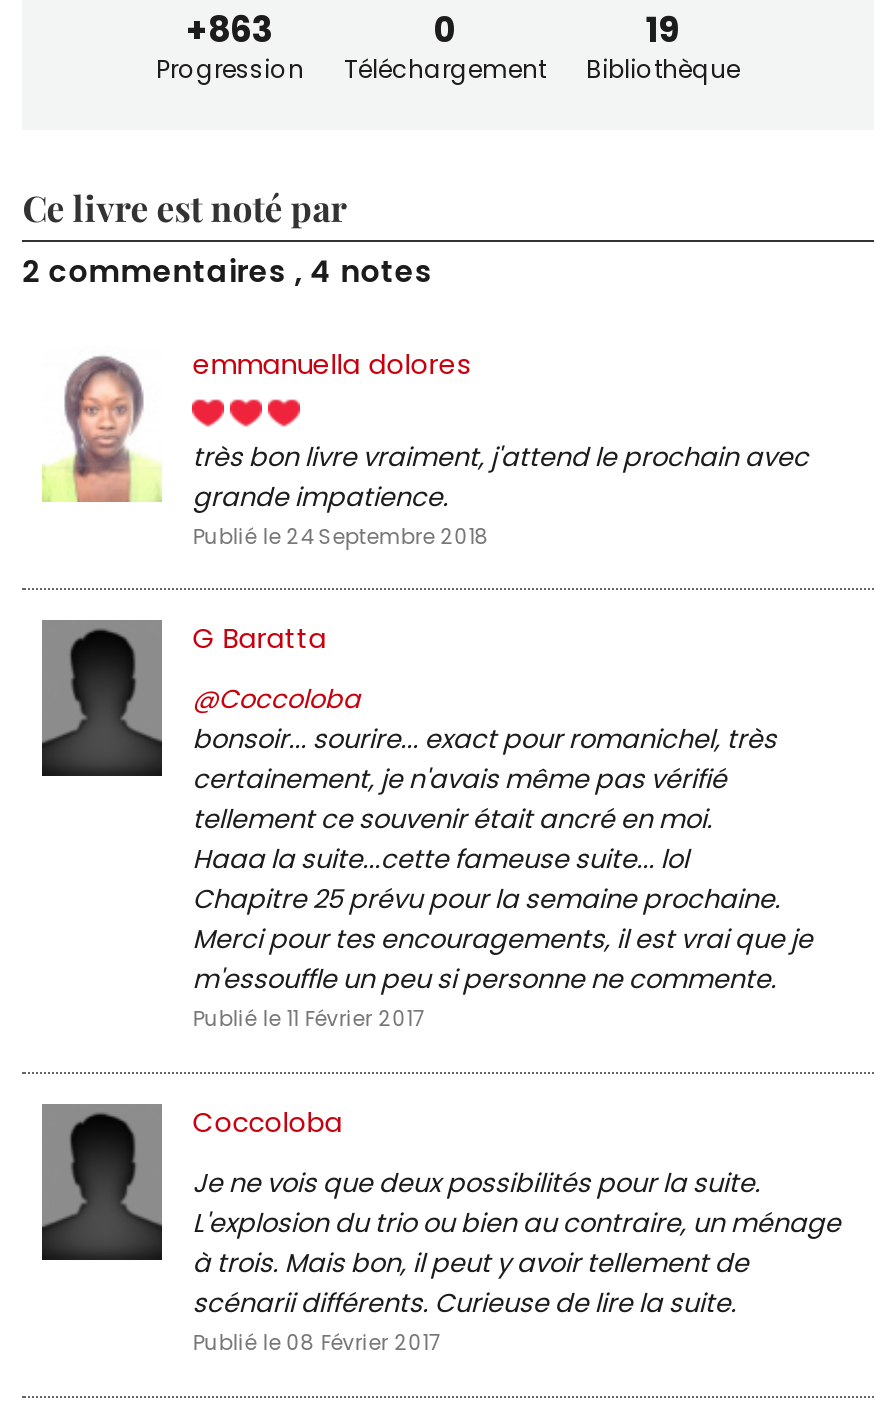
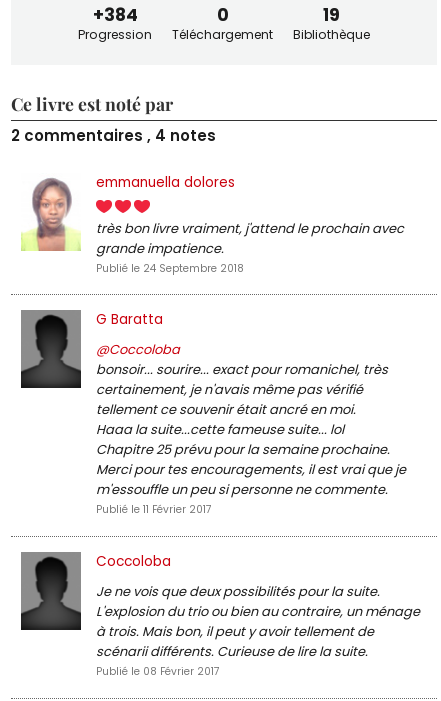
- +863
+ +384
